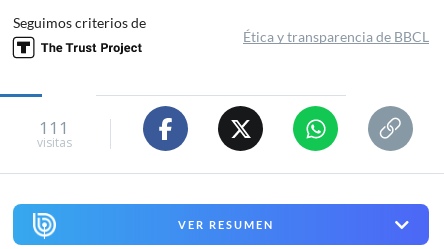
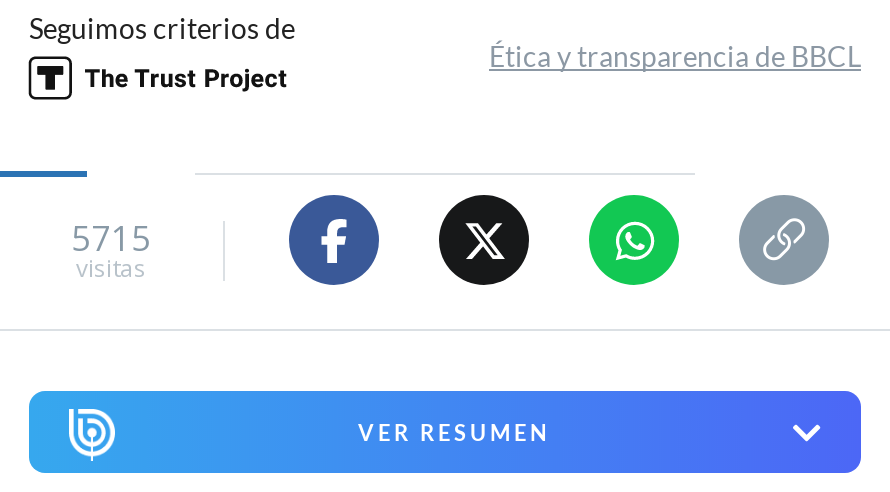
- 111
+ 5715
